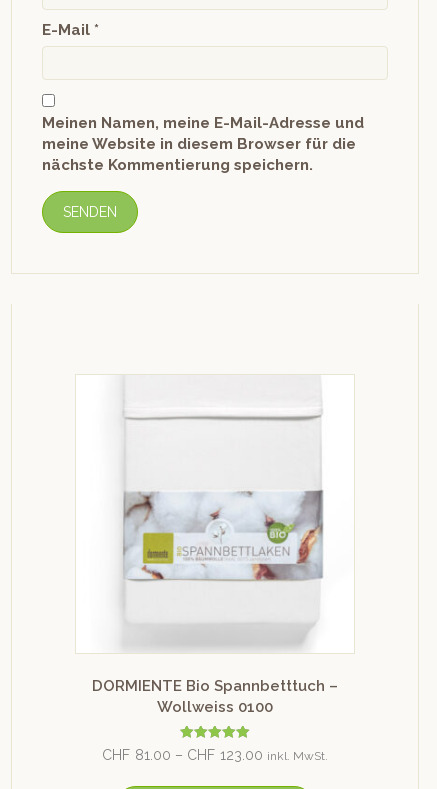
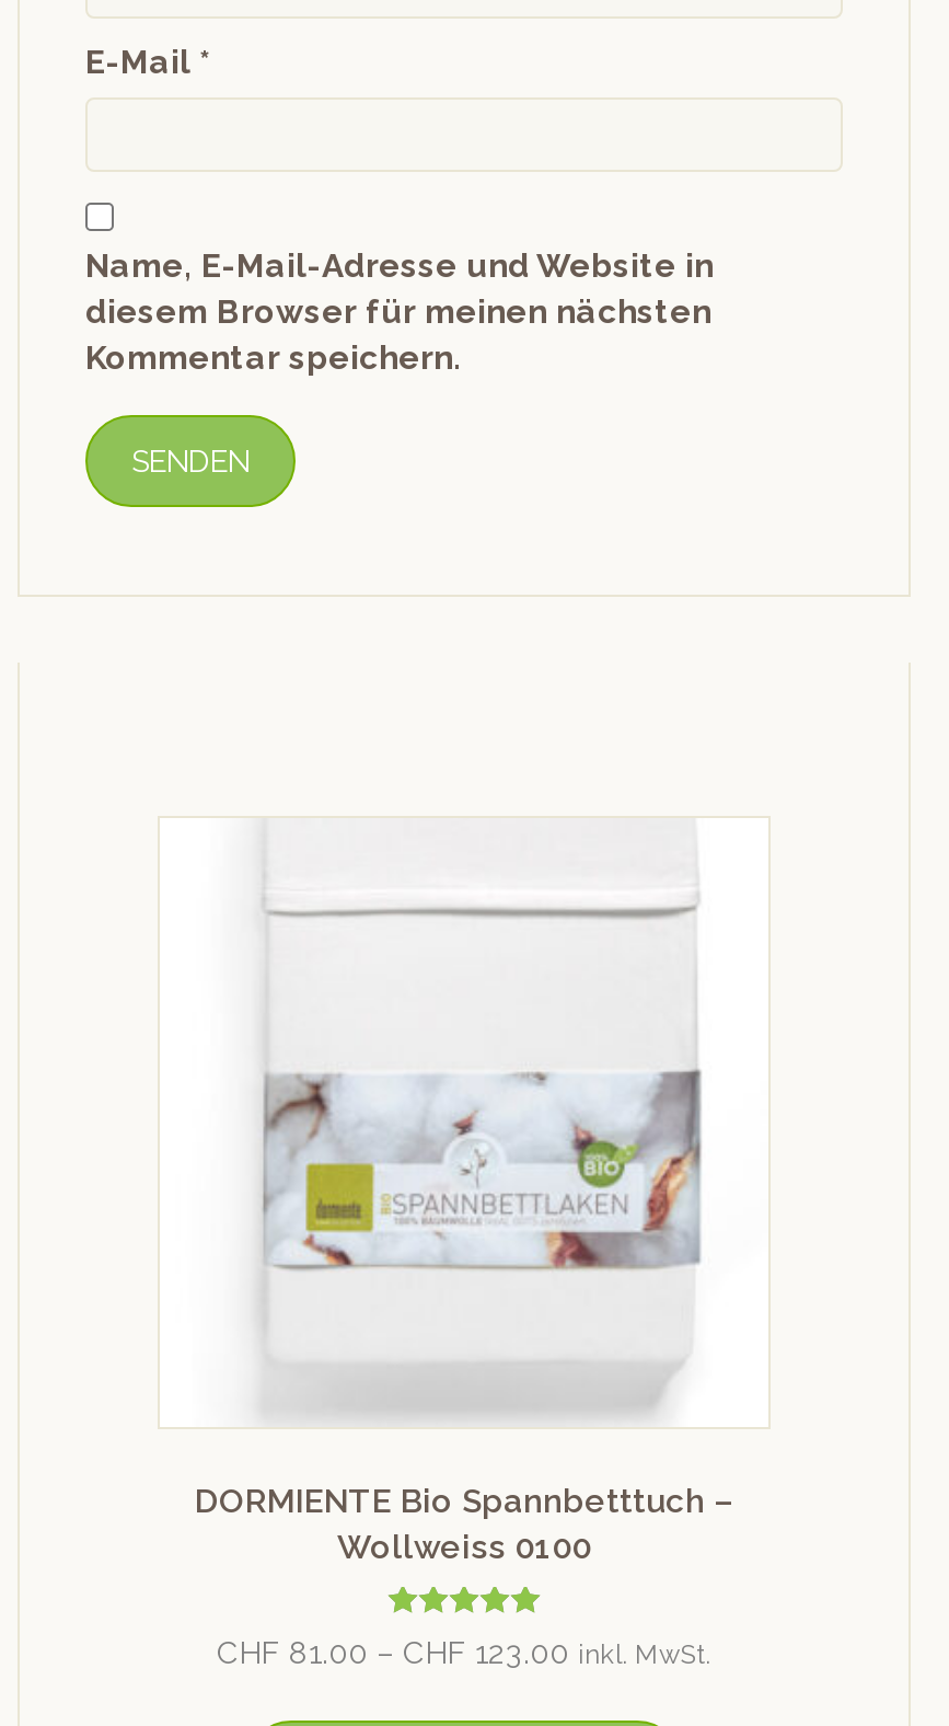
- Meinen Namen, meine E-Mail-Adresse und
- meine Website in diesem Browser für die
- nächste Kommentierung speichern.
+ Name, E-Mail-Adresse und Website in
+ diesem Browser für meinen nächsten
+ Kommentar speichern.
